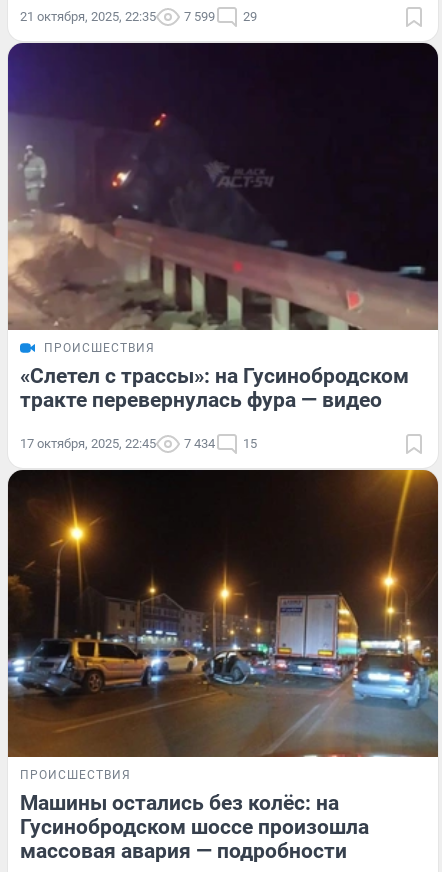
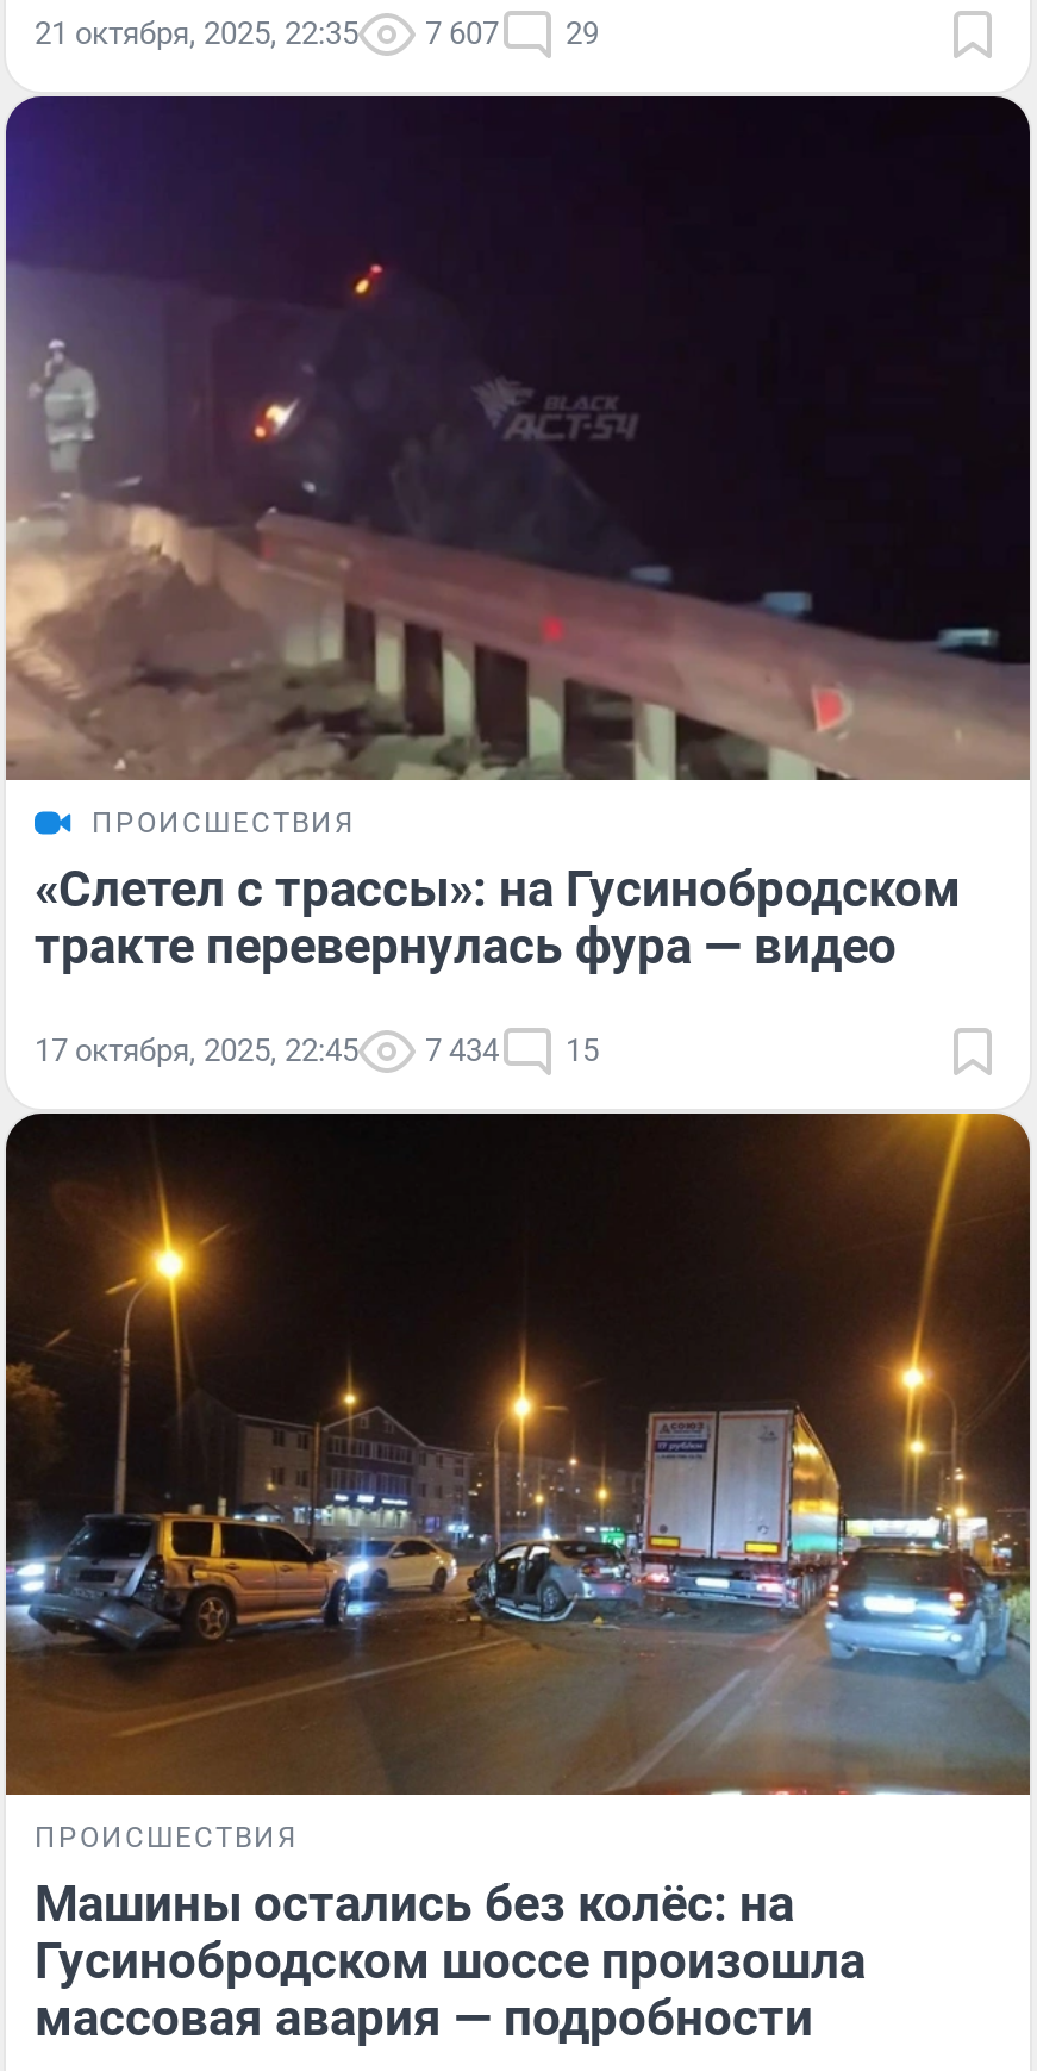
- 21 октября, 2025, 22:35 7 599 29
+ 21 октября, 2025, 22:35 7 607 29
